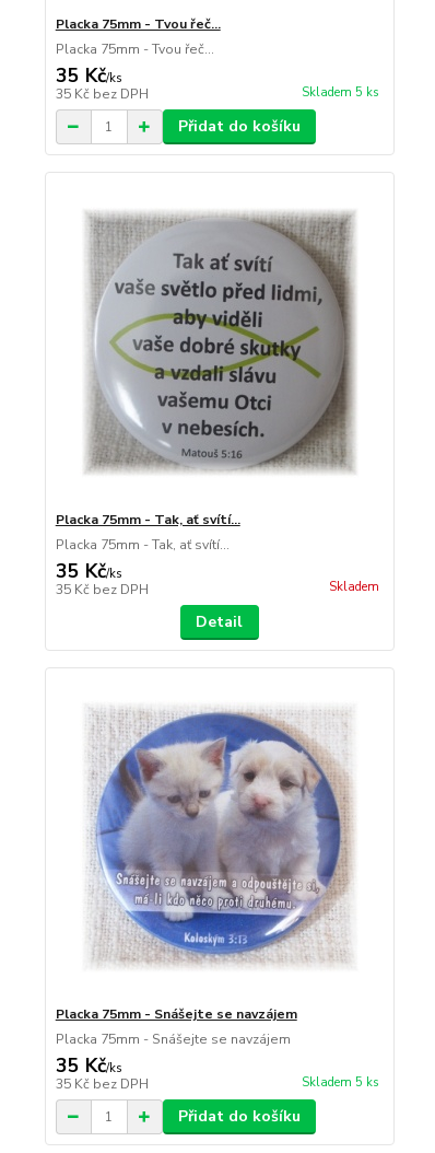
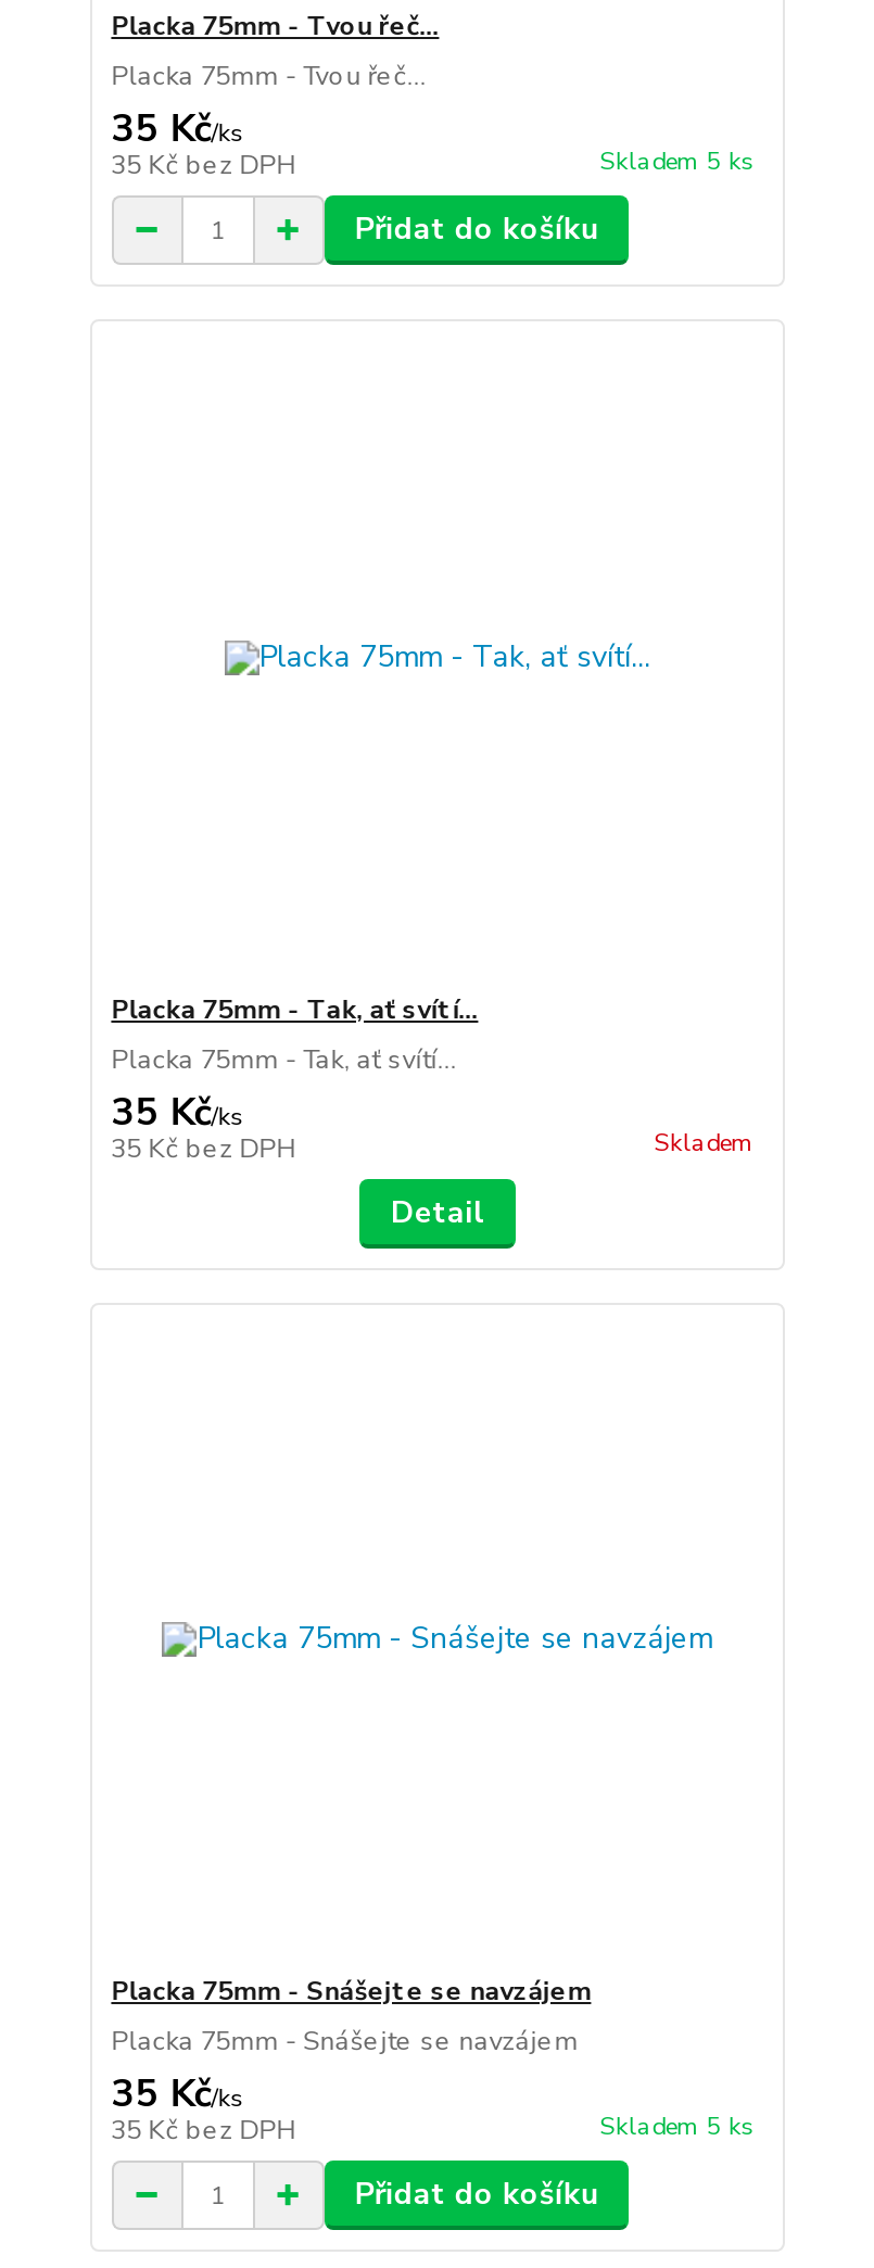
- [image]

- [image]
